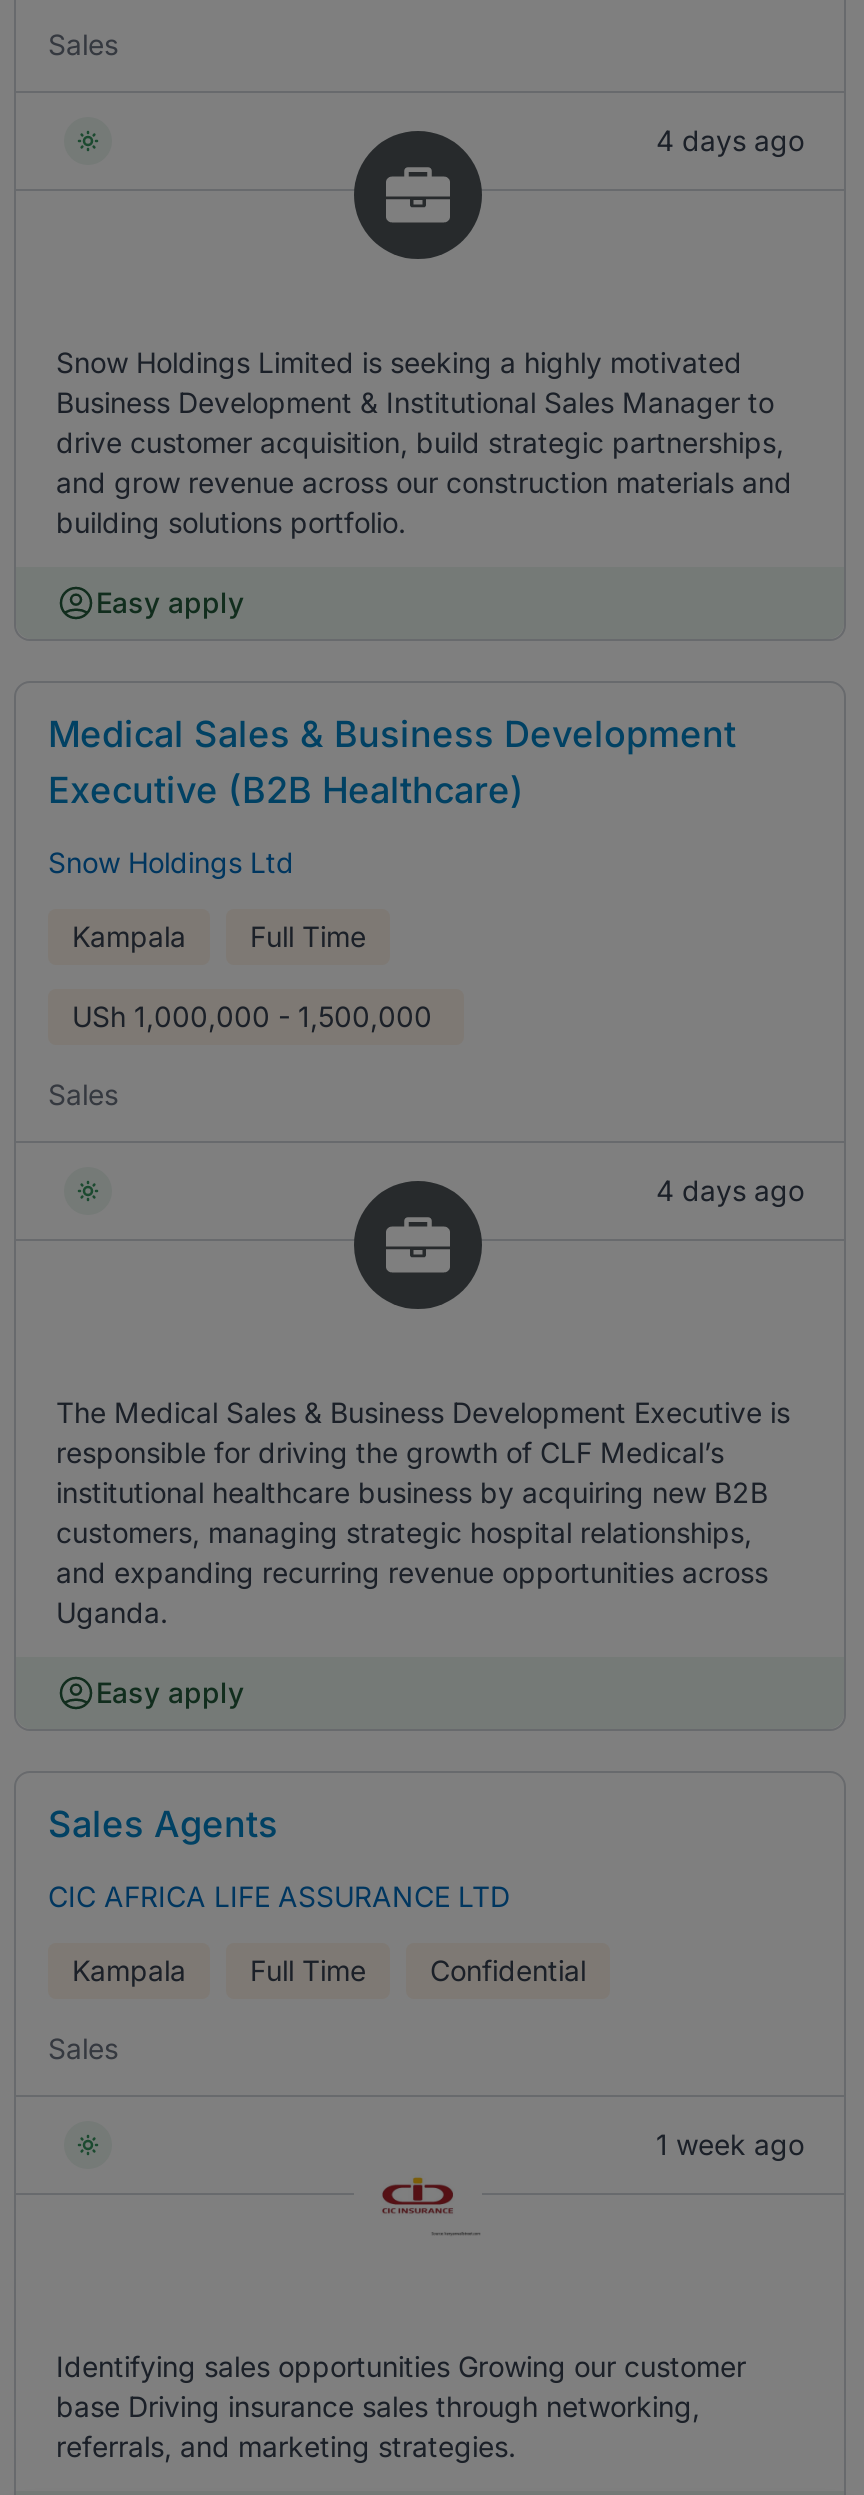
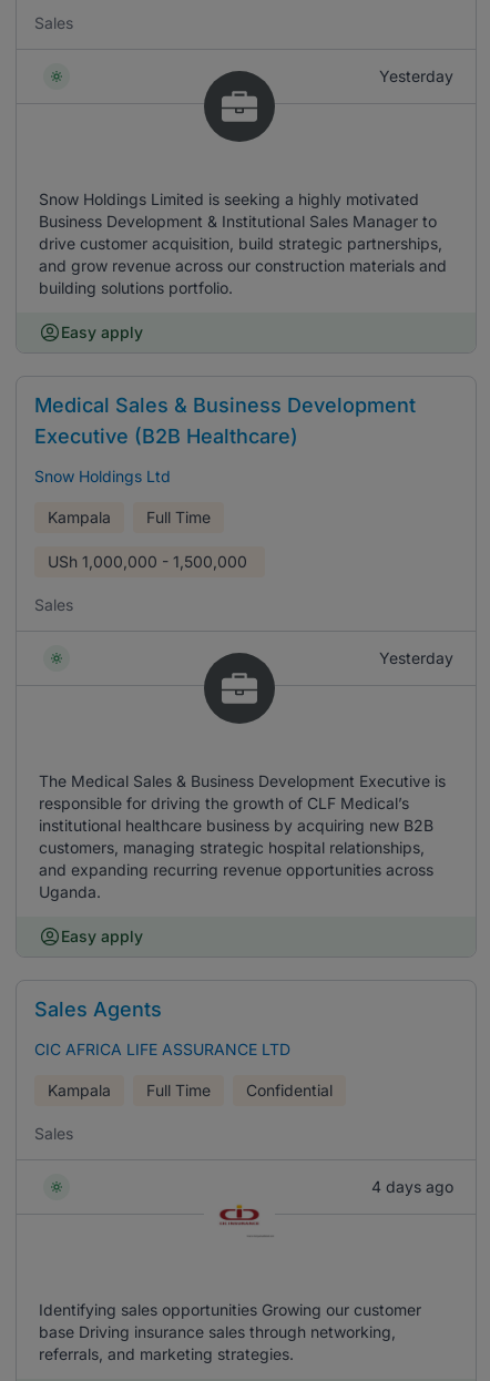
- 4 days ago
+ Yesterday

- 4 days ago
+ Yesterday

- 1 week ago
+ 4 days ago
